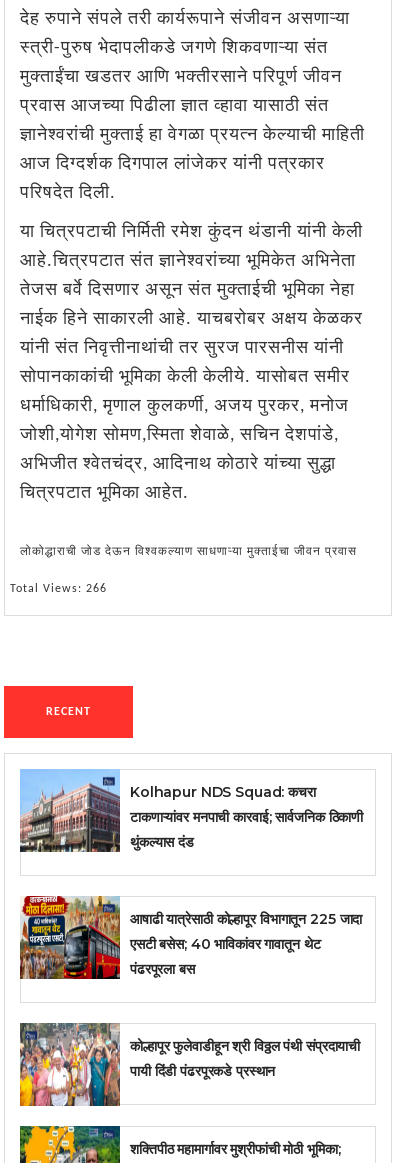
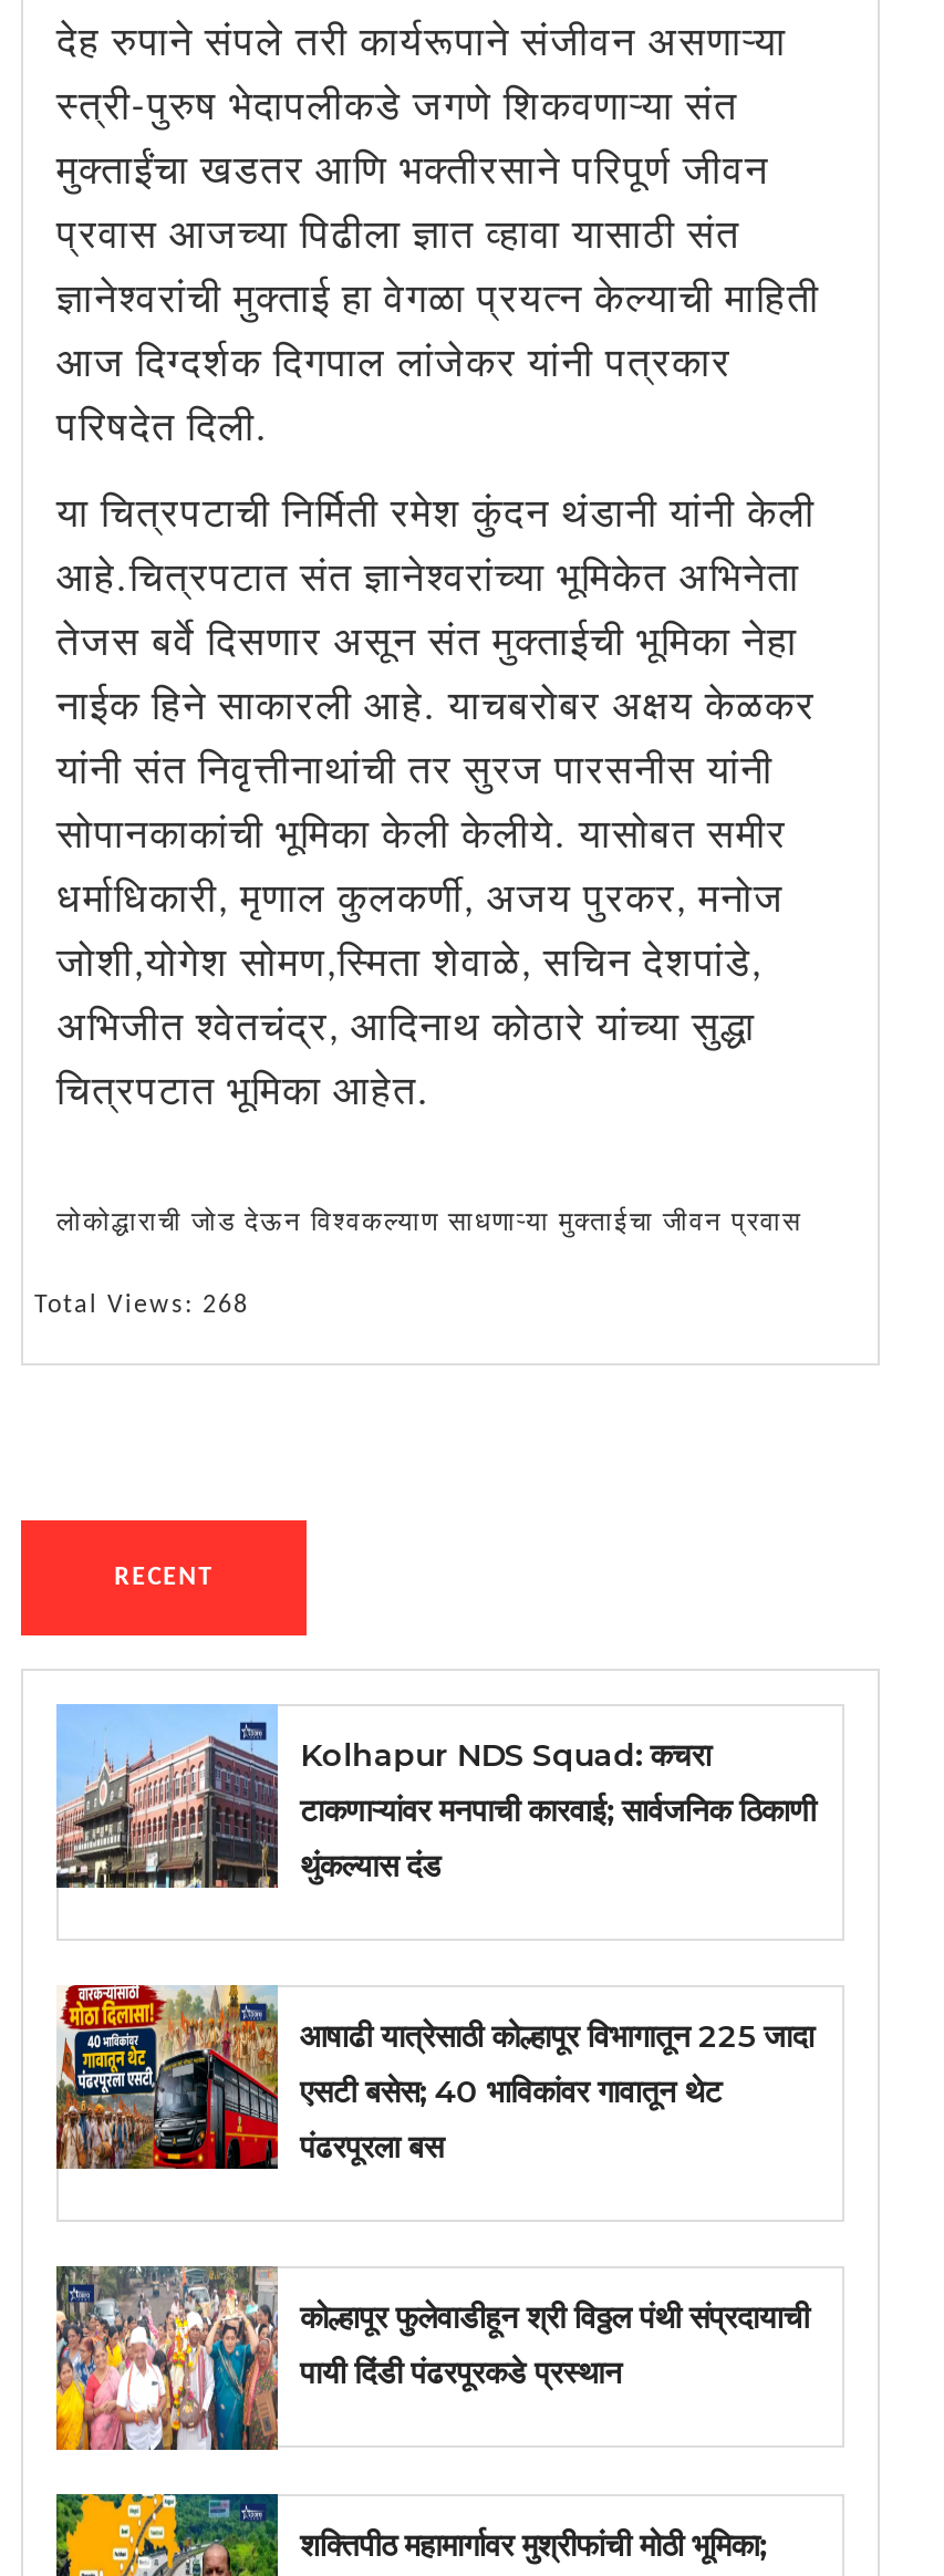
- Total Views: 266
+ Total Views: 268
